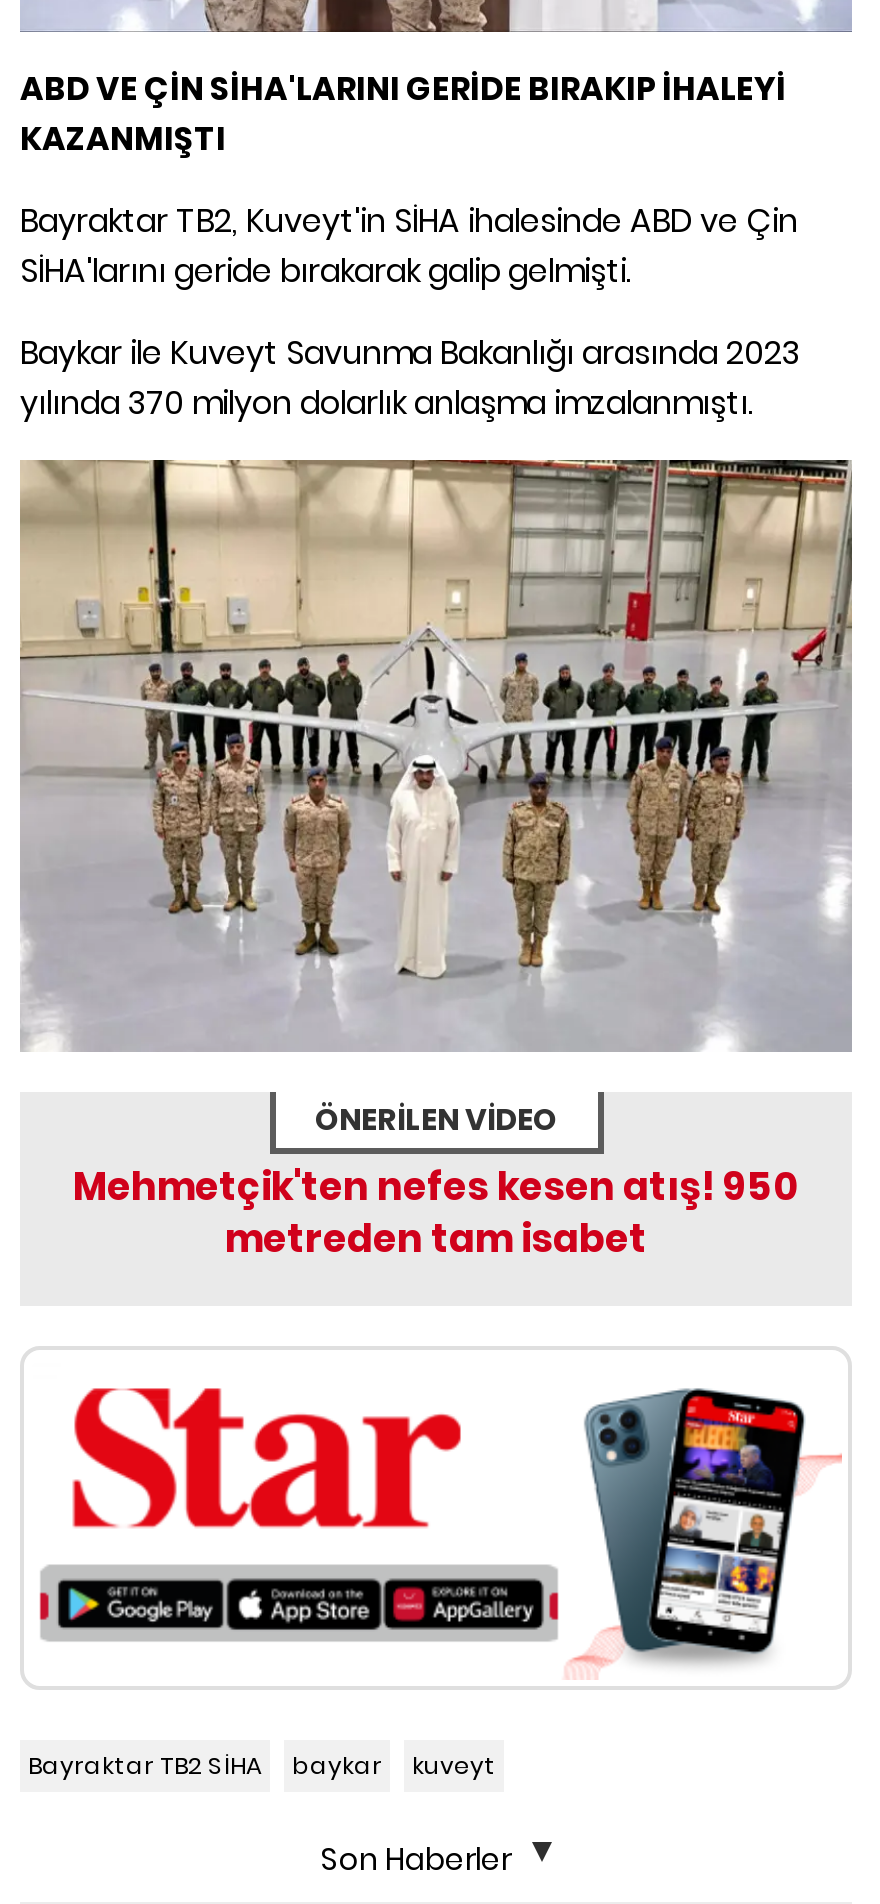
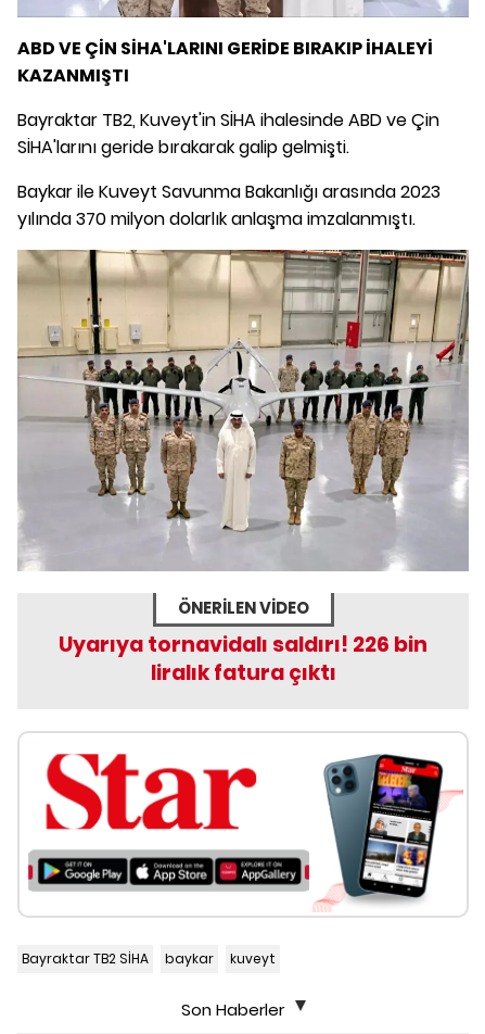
- Mehmetçik'ten nefes kesen atış! 950
- metreden tam isabet
+ Uyarıya tornavidalı saldırı! 226 bin
+ liralık fatura çıktı
